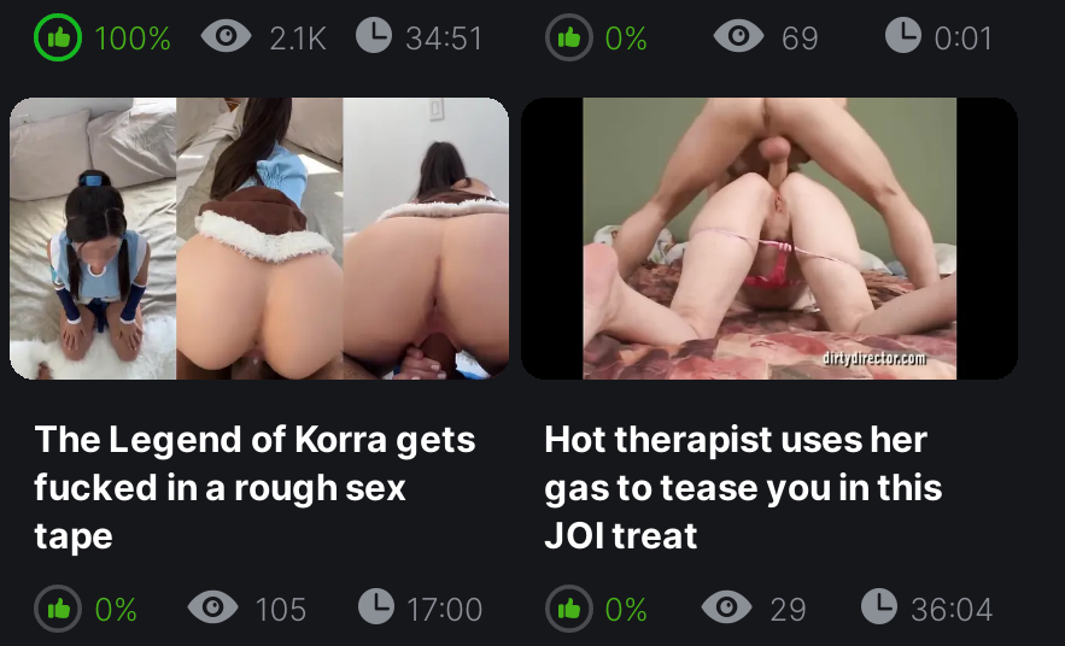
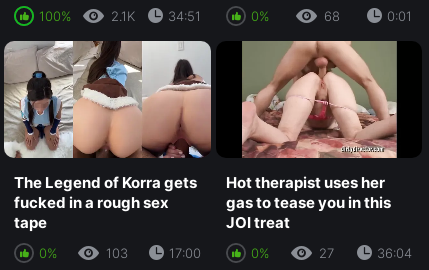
- 69
+ 68

- 105
+ 103

- 29
+ 27
